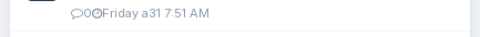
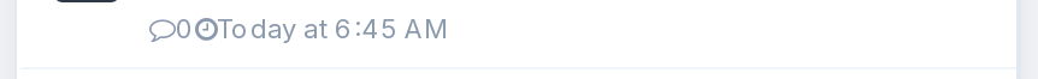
- 0 Friday a31 7:51 AM
+ 0 Today at 6:45 AM
